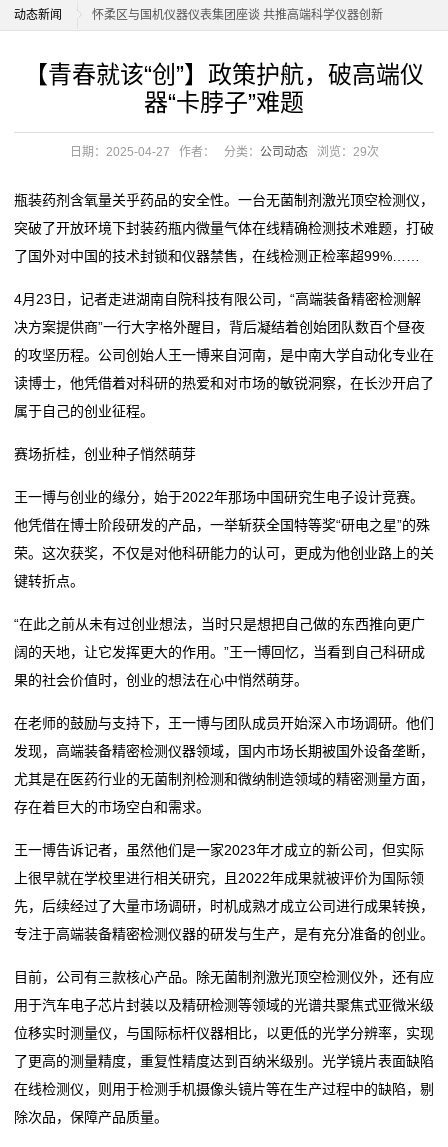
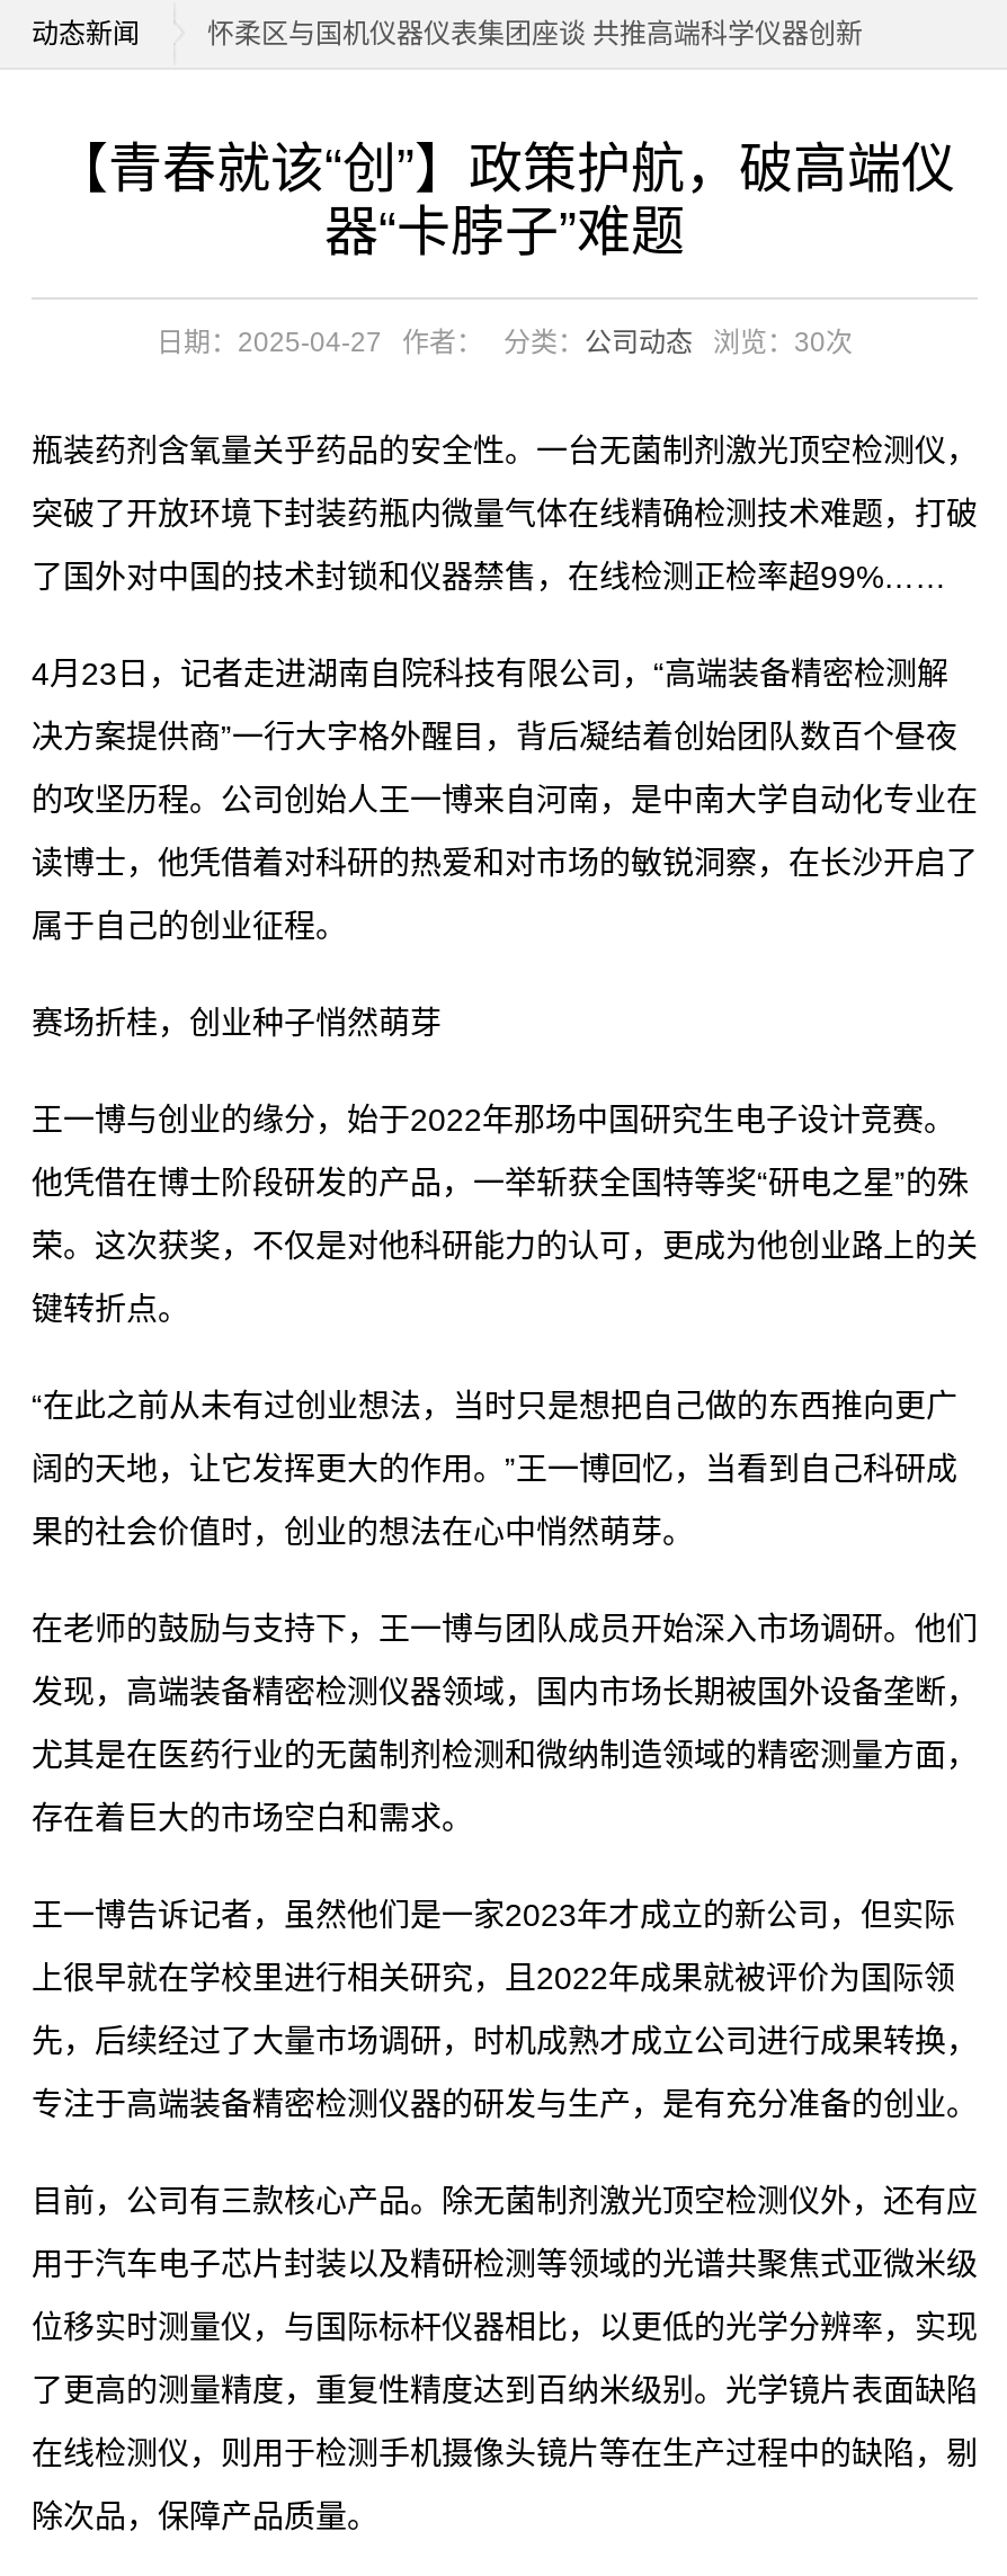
- 日期：2025-04-27 作者： 分类：公司动态 浏览：29次
+ 日期：2025-04-27 作者： 分类：公司动态 浏览：30次
